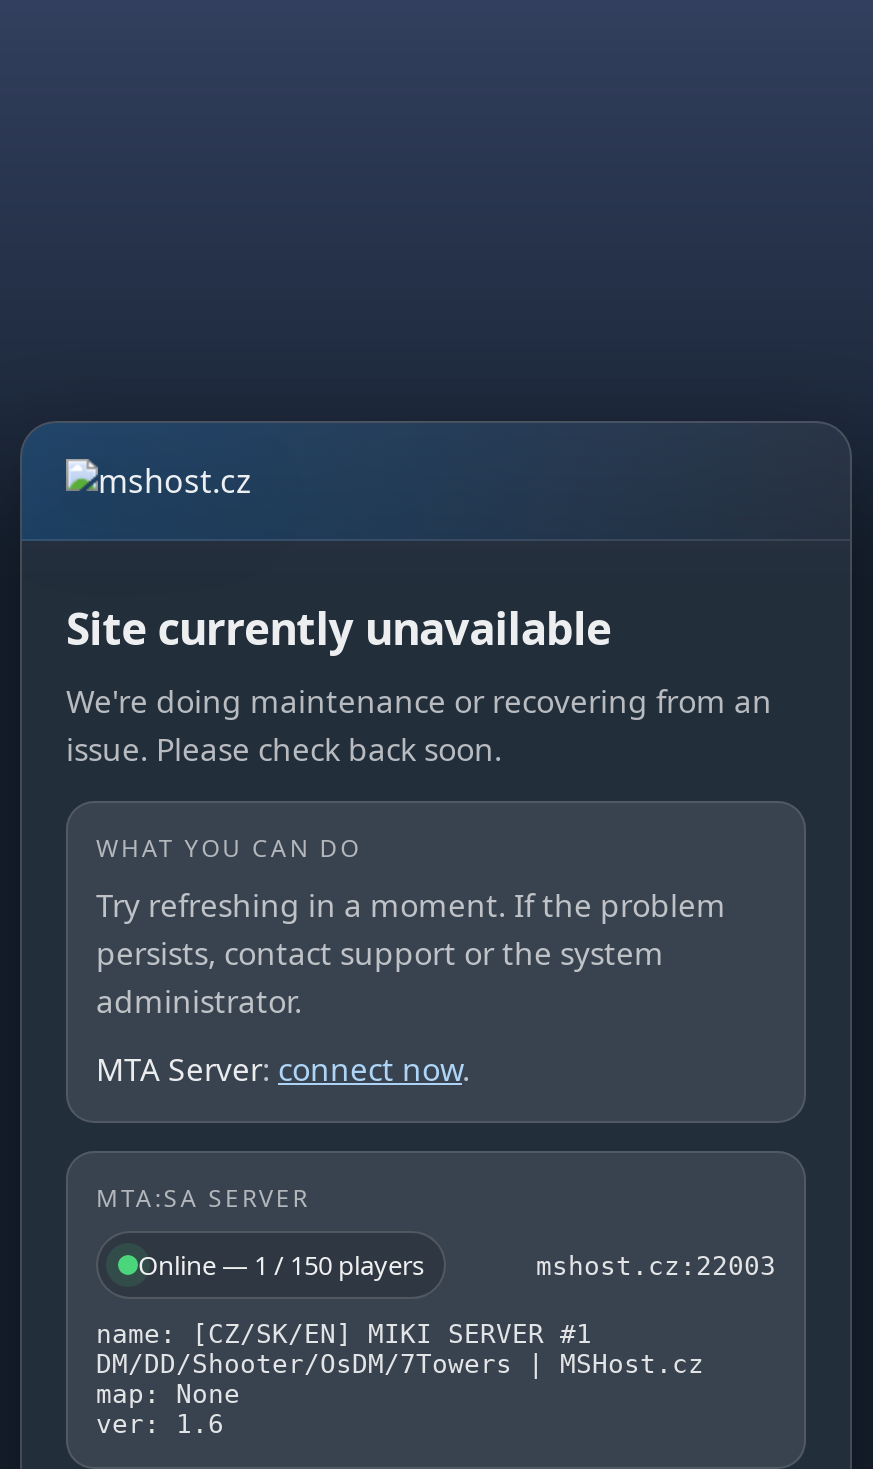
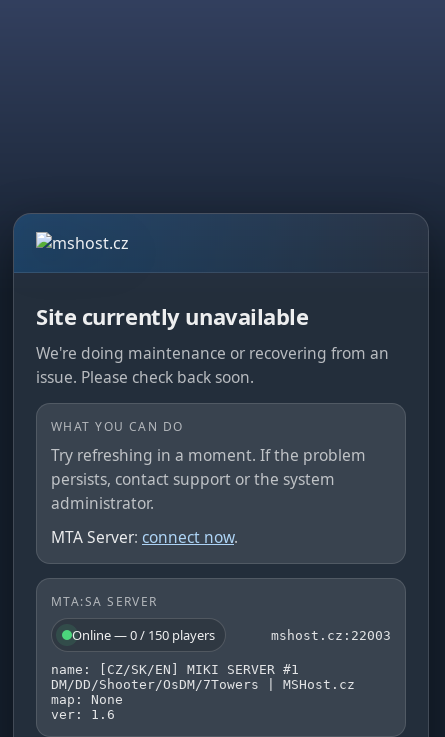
- Online — 1 / 150 players
+ Online — 0 / 150 players
